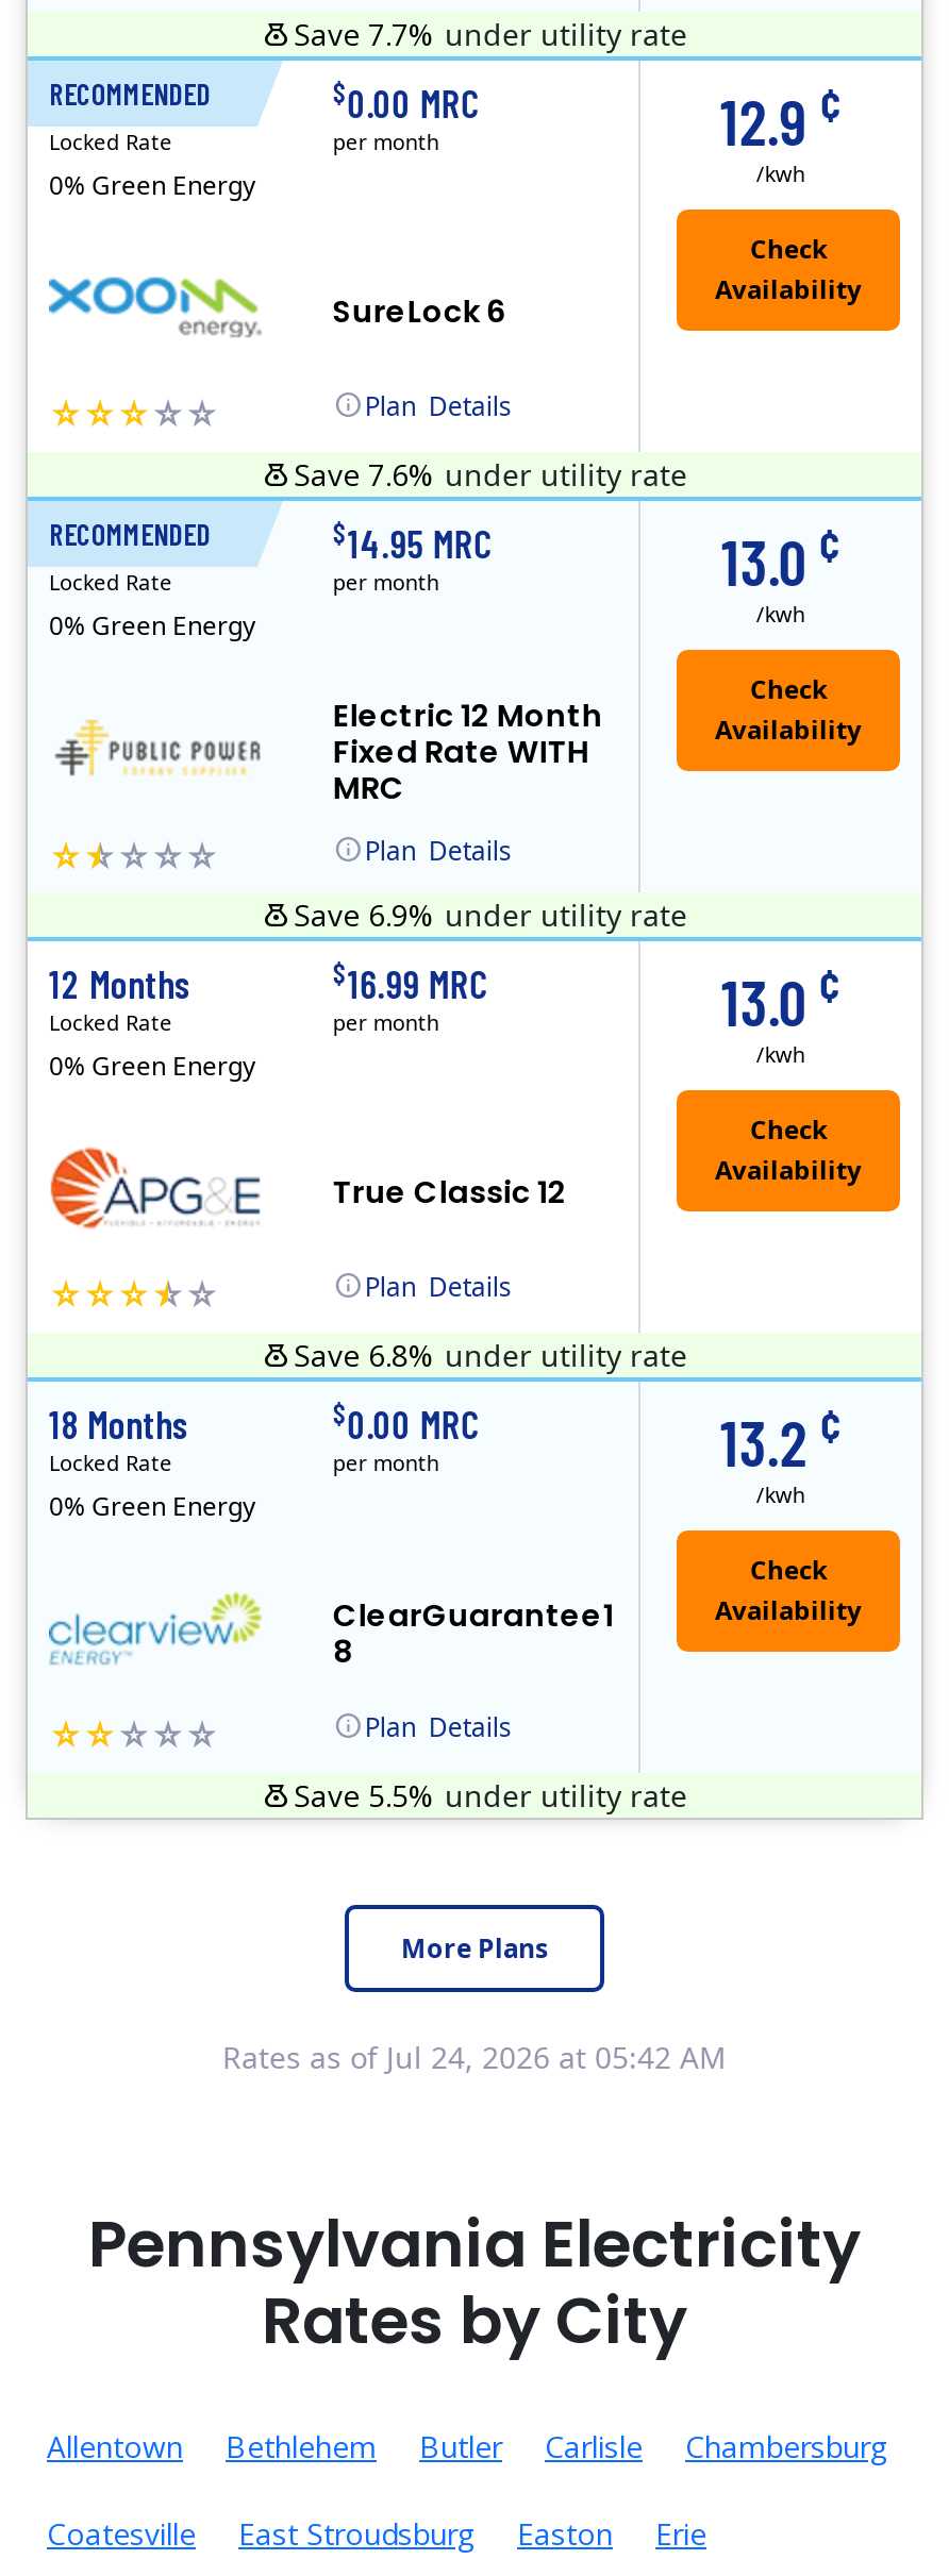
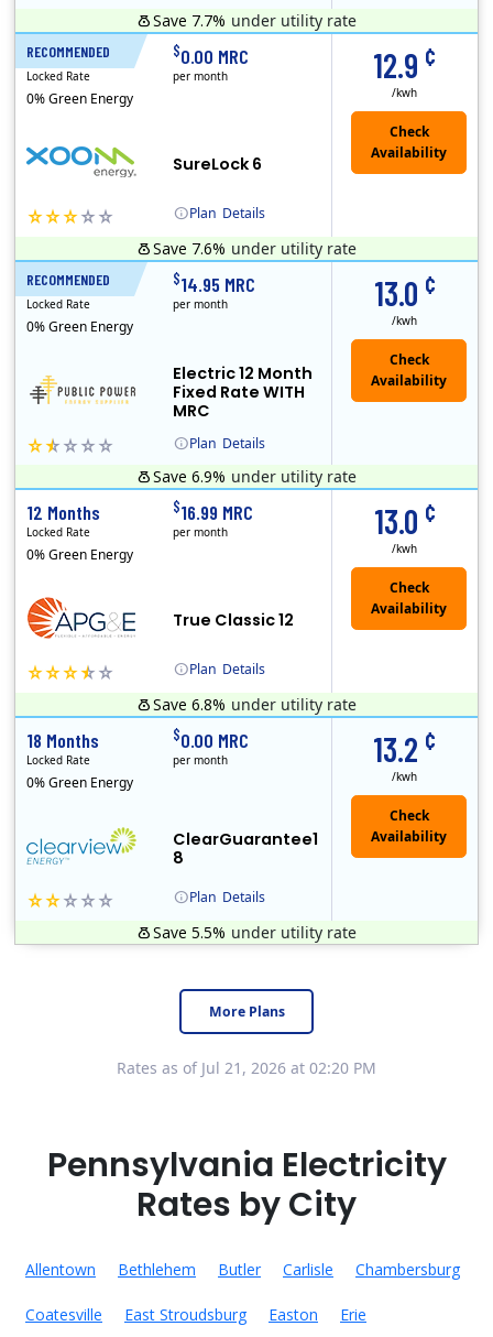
- Rates as of Jul 24, 2026 at 05:42 AM
+ Rates as of Jul 21, 2026 at 02:20 PM
